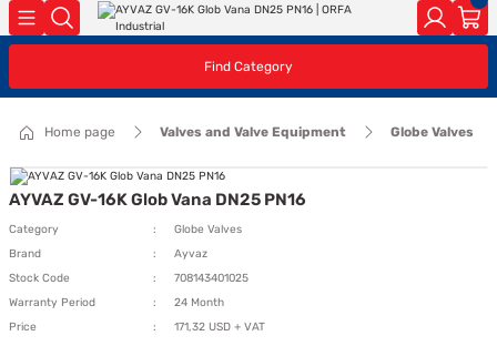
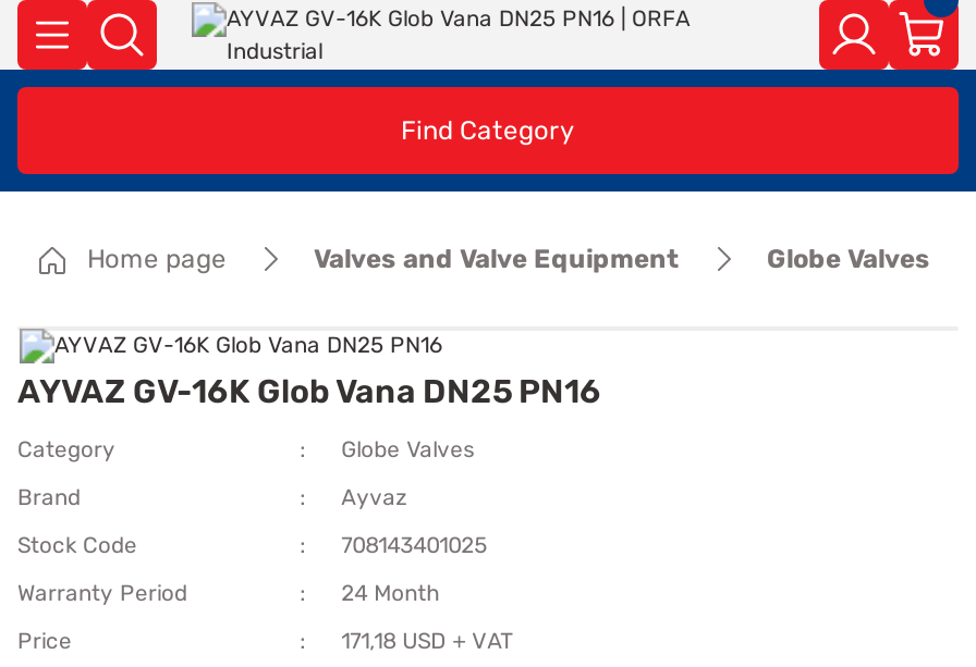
- 171,32 USD + VAT
+ 171,18 USD + VAT
